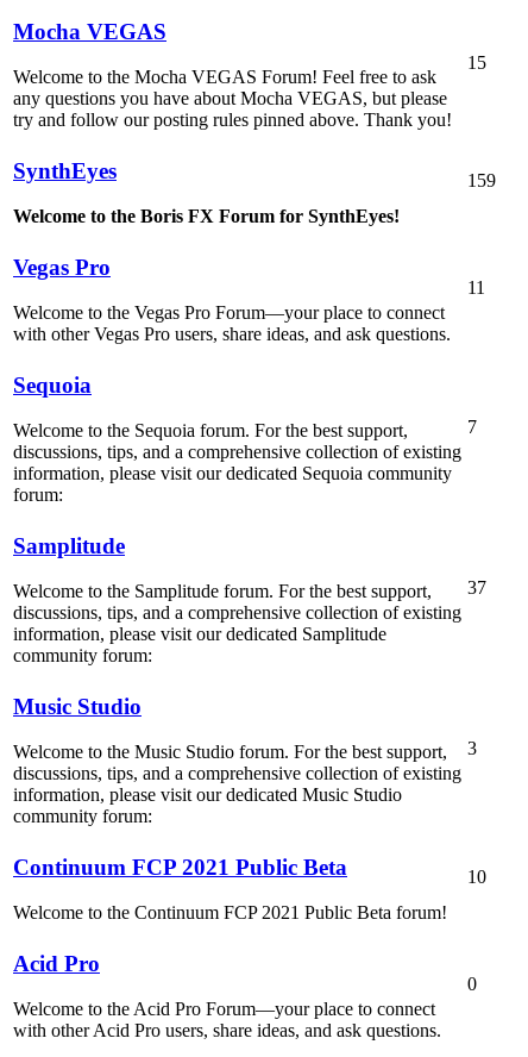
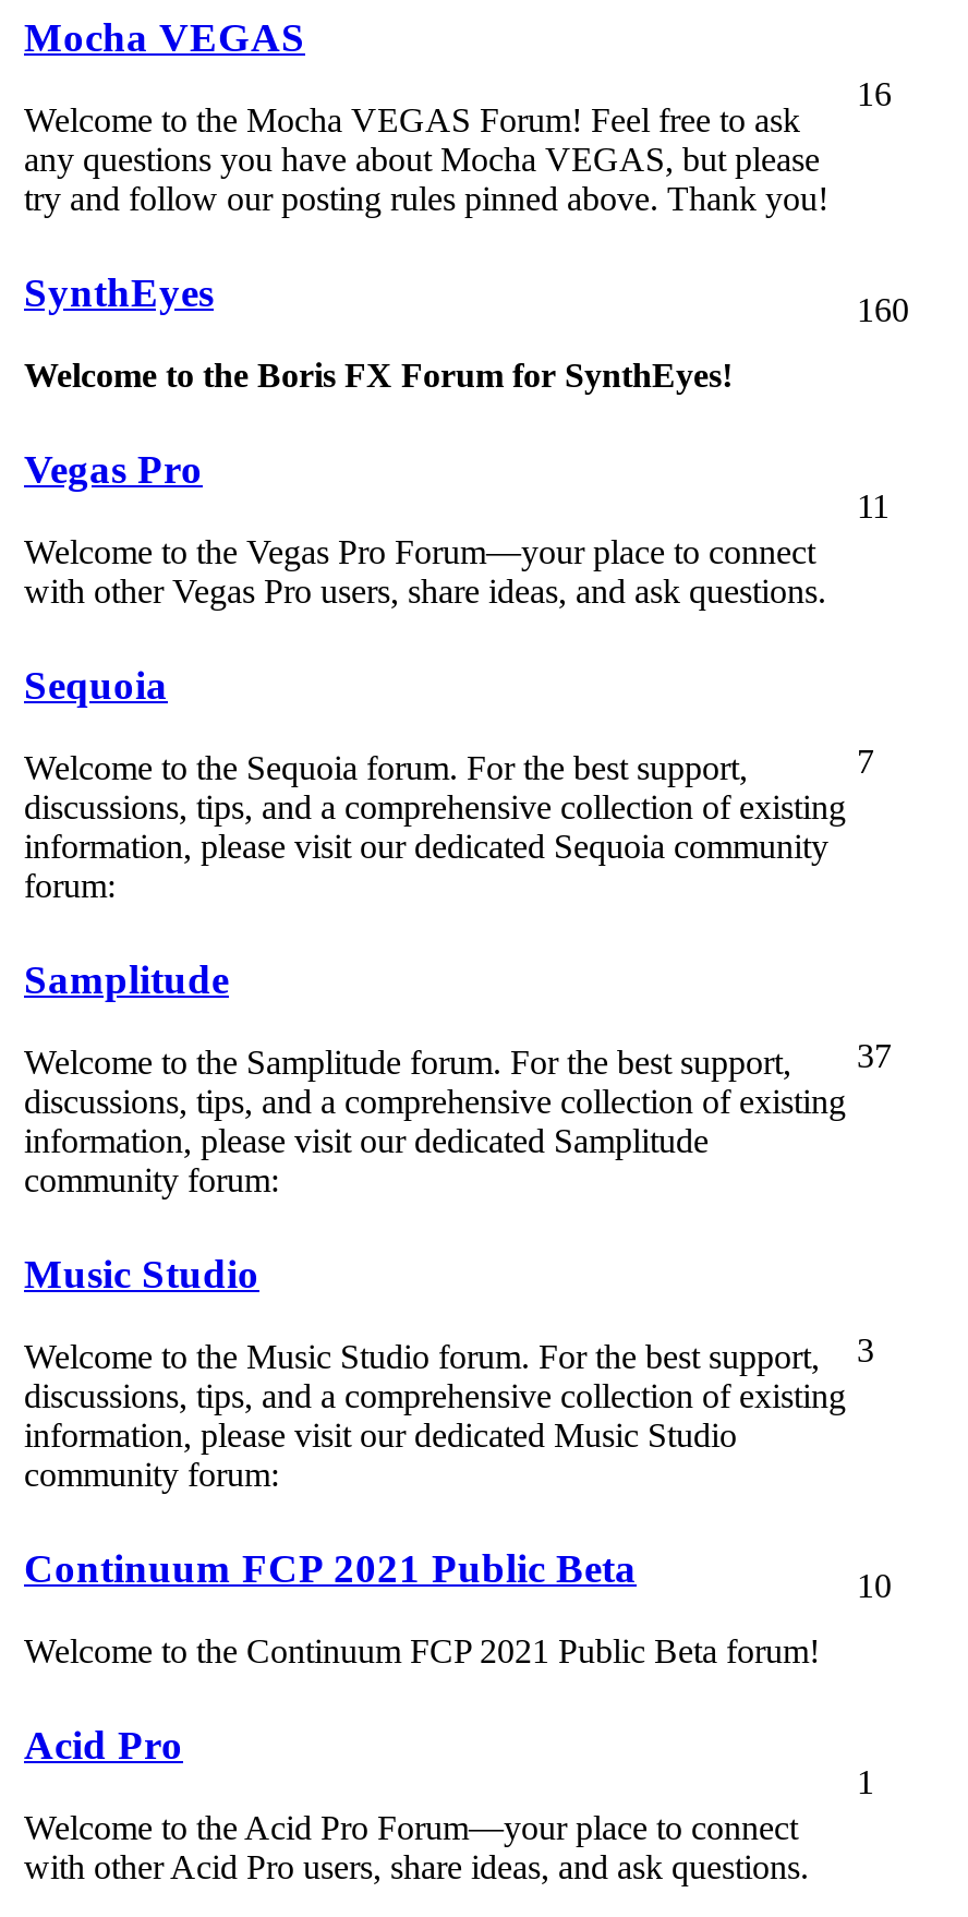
- 15
+ 16

- 159
+ 160

- 0
+ 1
